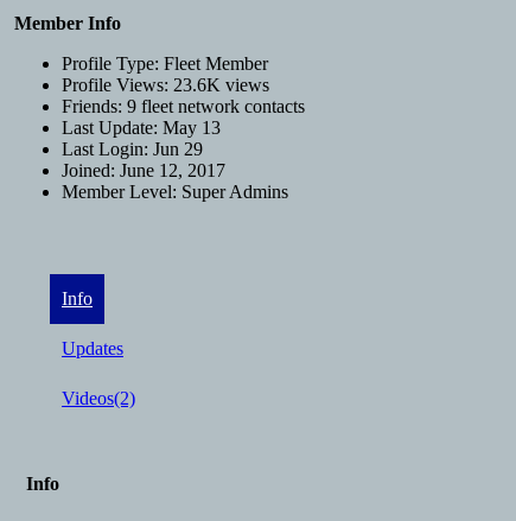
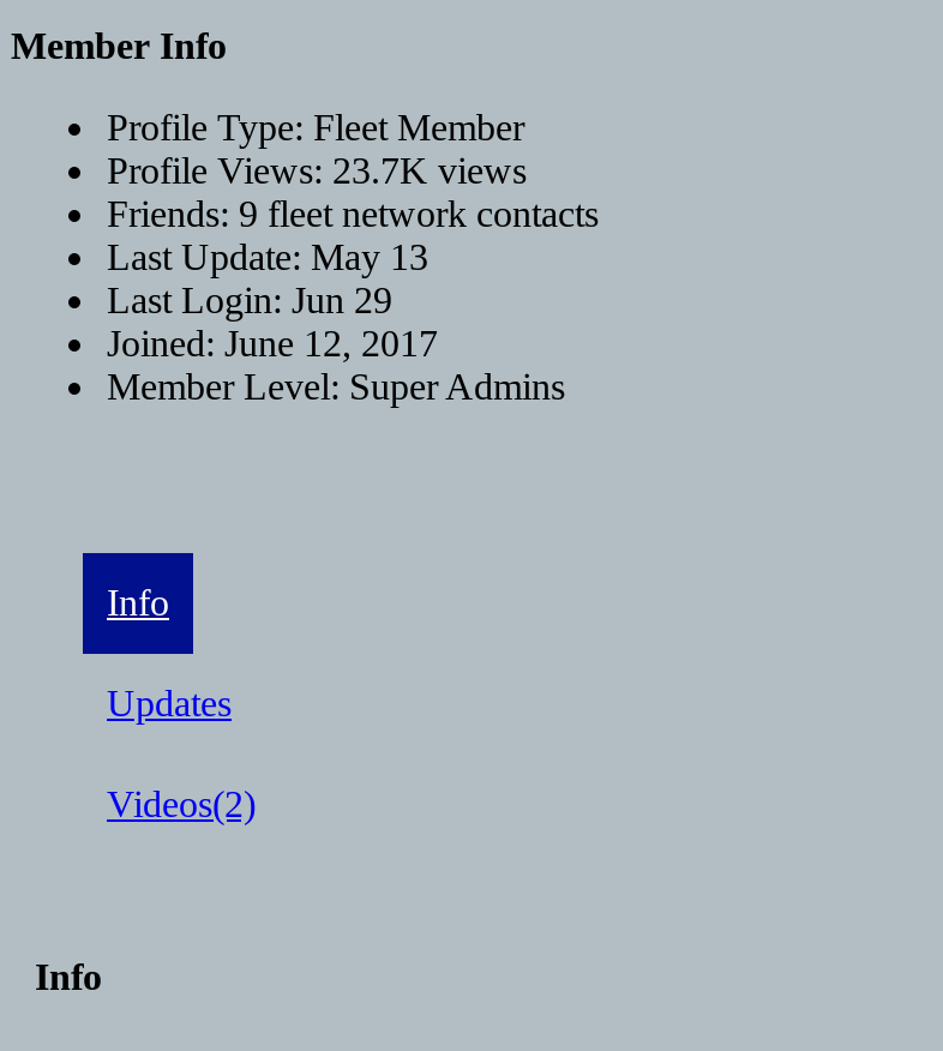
- Profile Views: 23.6K views
+ Profile Views: 23.7K views
